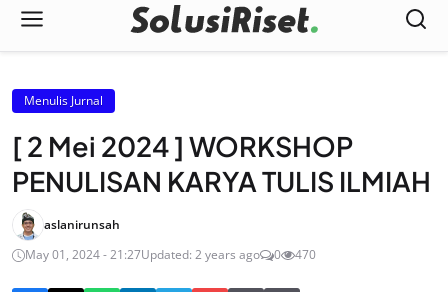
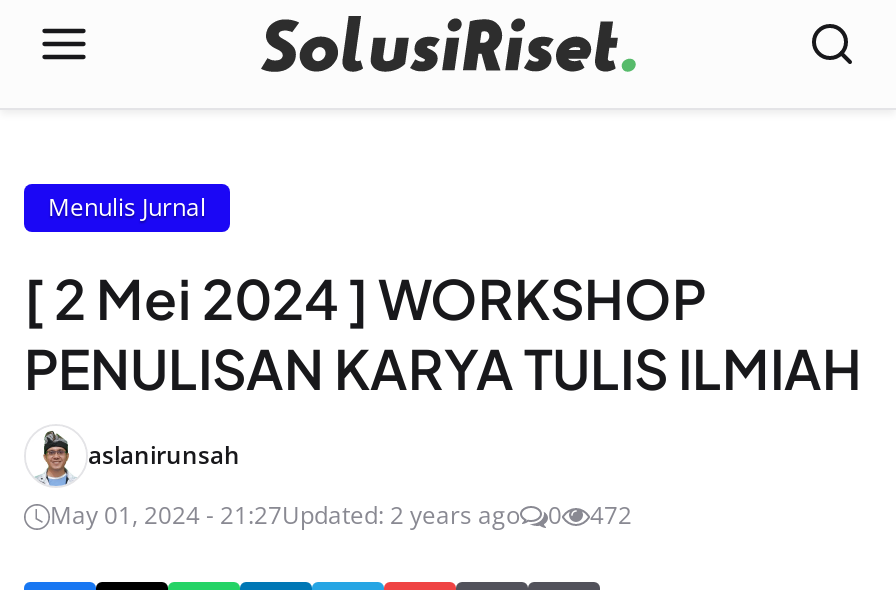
- May 01, 2024 - 21:27Updated: 2 years ago 0 470
+ May 01, 2024 - 21:27Updated: 2 years ago 0 472
